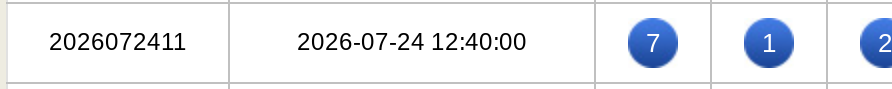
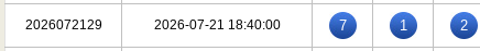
- 2026072411
- 2026-07-24 12:40:00
+ 2026072129
+ 2026-07-21 18:40:00
